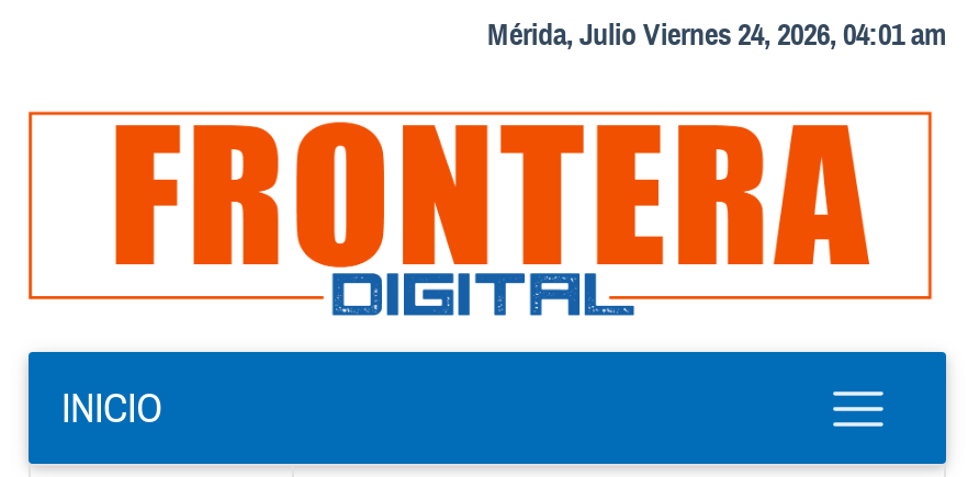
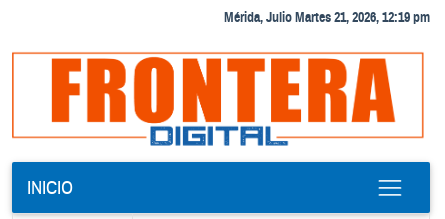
- Mérida, Julio Viernes 24, 2026, 04:01 am
+ Mérida, Julio Martes 21, 2026, 12:19 pm
